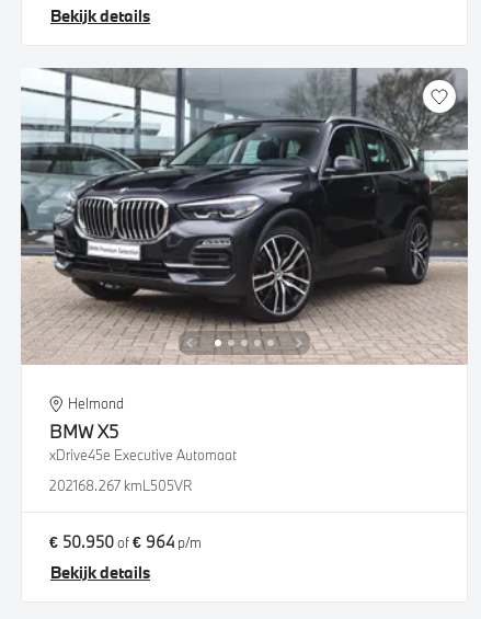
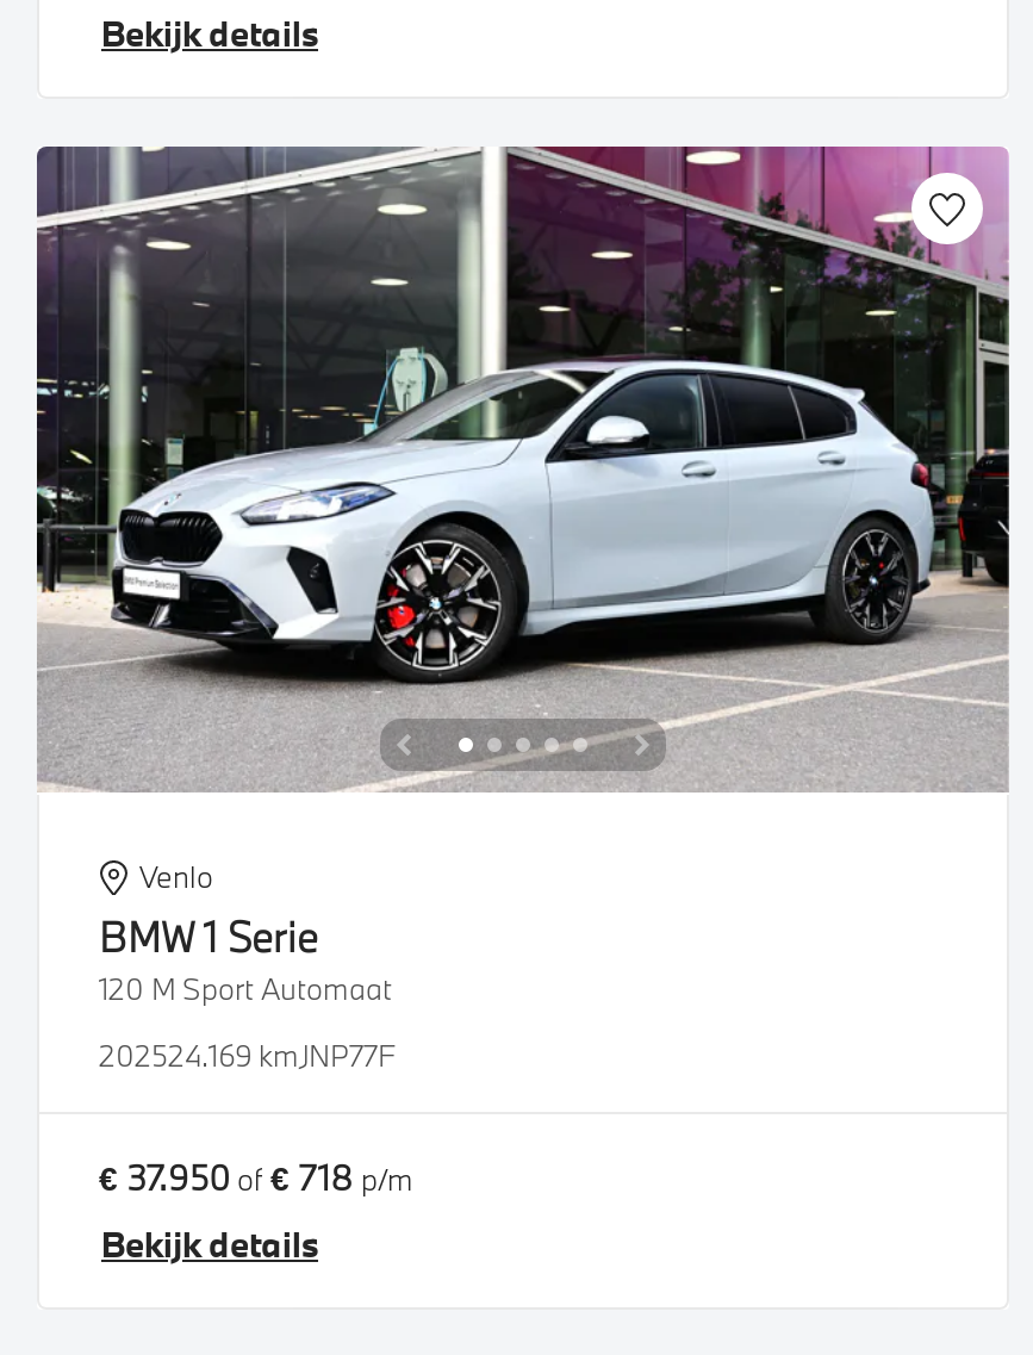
- [image]
- Helmond
- BMW X5
- xDrive45e Executive Automaat
+ [image]
+ Venlo
+ BMW 1 Serie
+ 120 M Sport Automaat

- 202168.267 km L505VR
+ 202524.169 km JNP77F

- € 50.950 of € 964 p/m
+ € 37.950 of € 718 p/m
